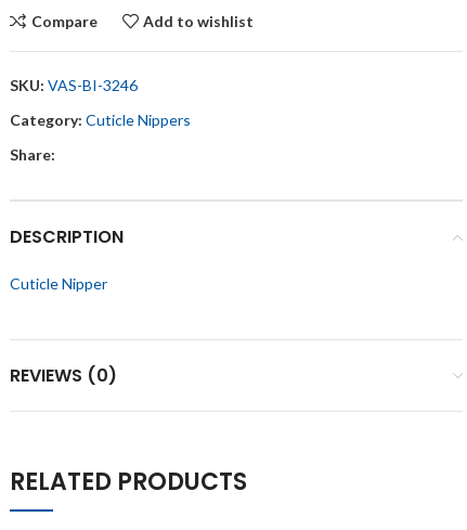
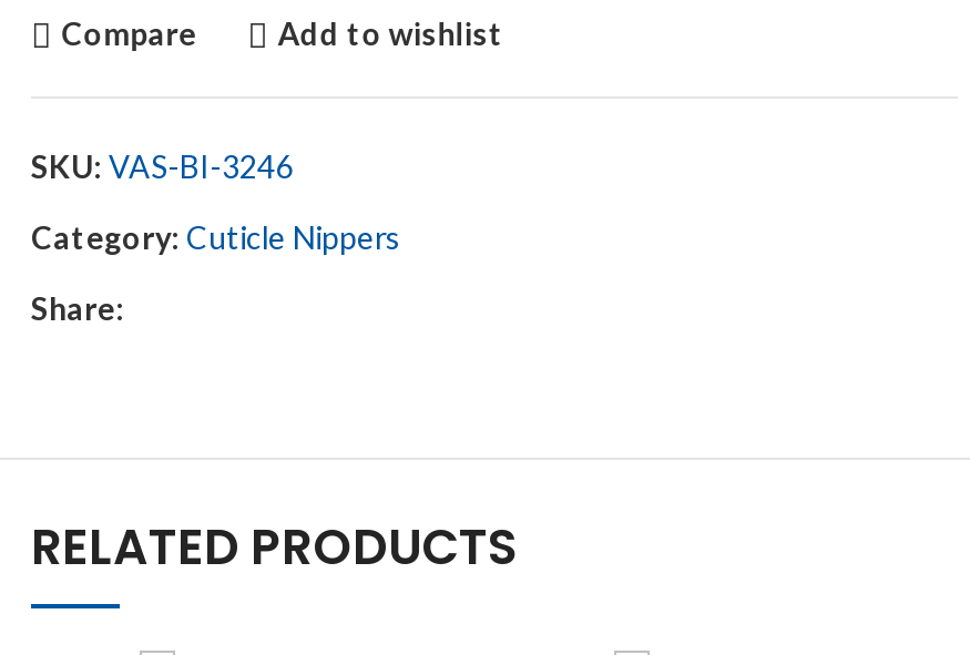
- DESCRIPTION
- Cuticle Nipper

- REVIEWS (0)
